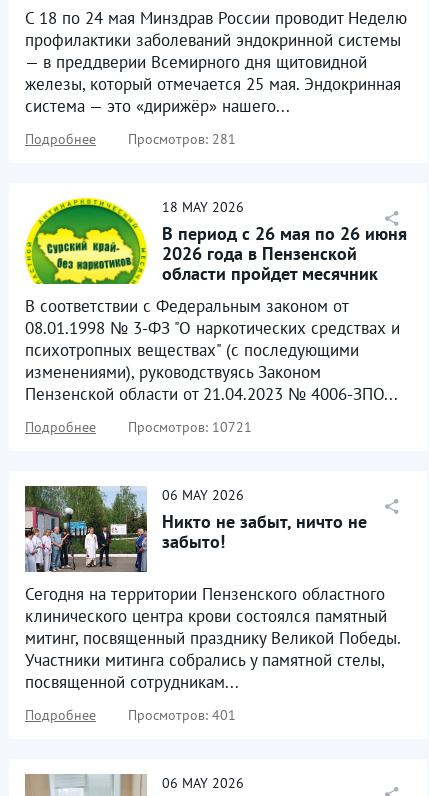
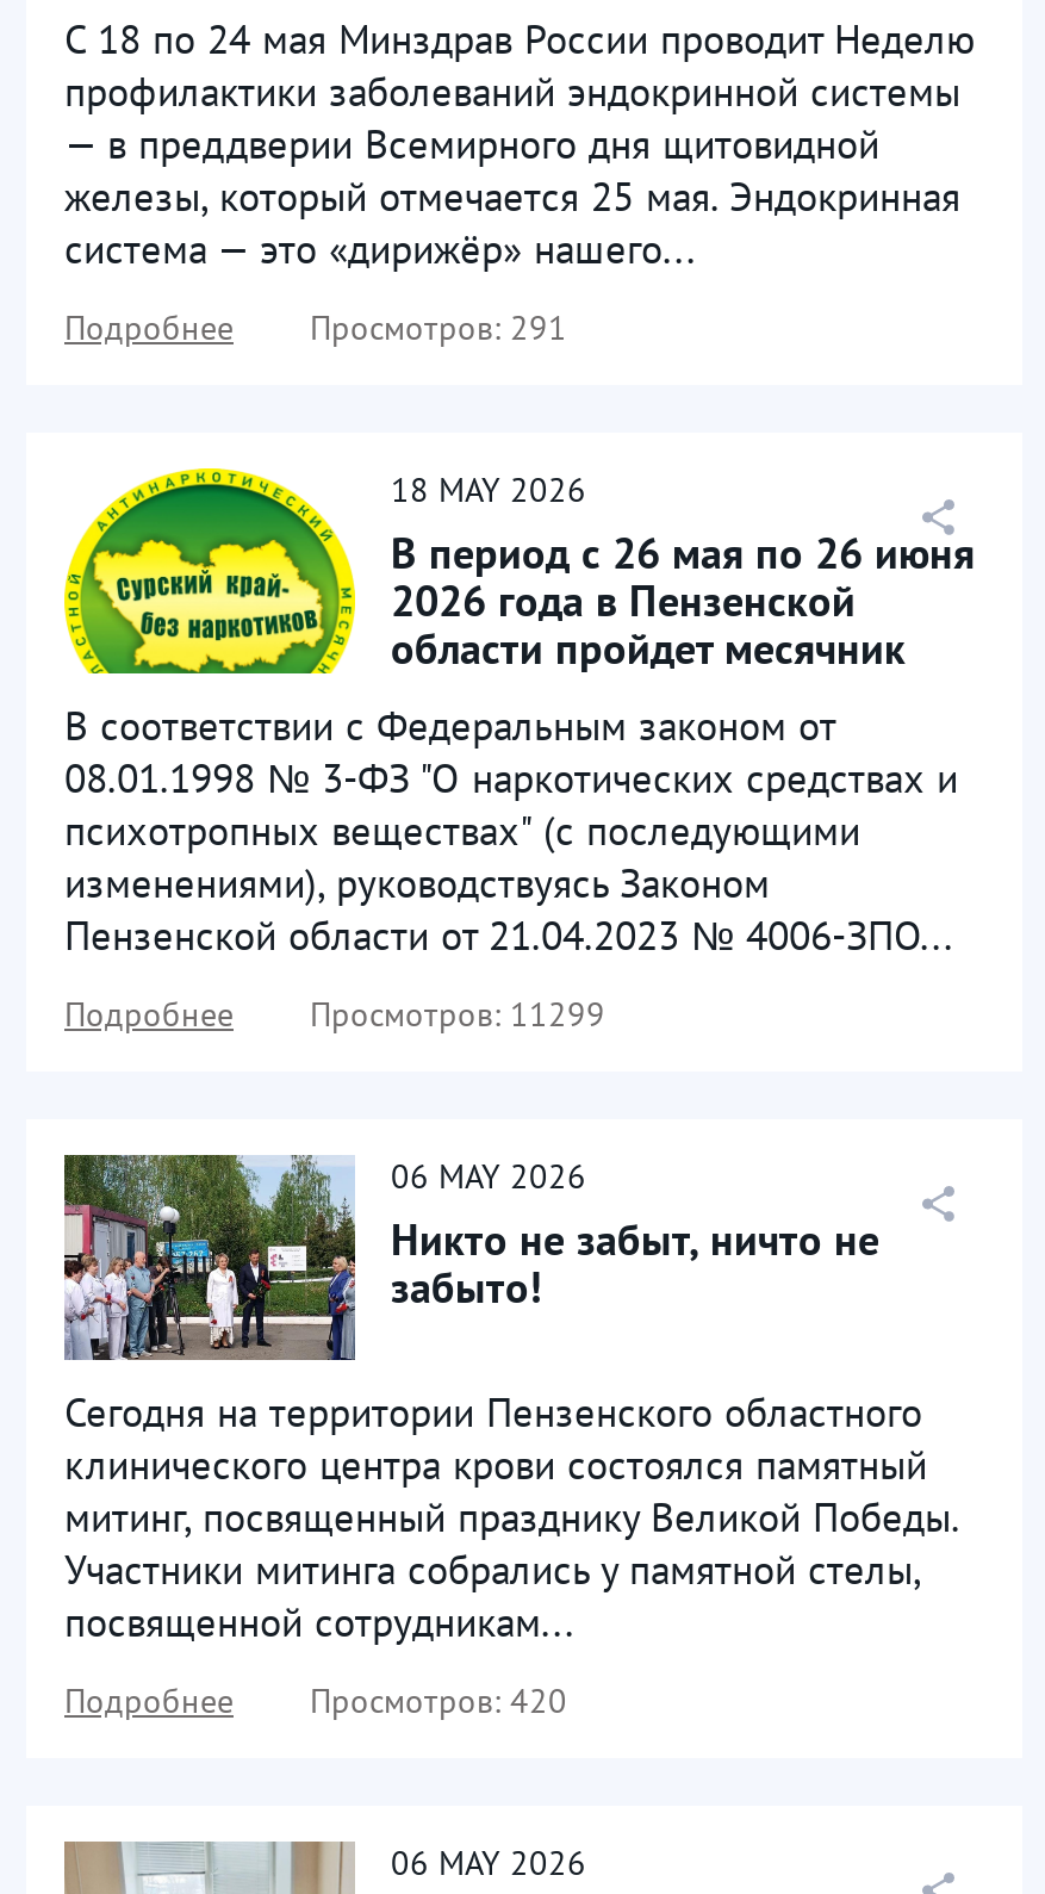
- Подробнее Просмотров: 281
+ Подробнее Просмотров: 291

- Подробнее Просмотров: 10721
+ Подробнее Просмотров: 11299

- Подробнее Просмотров: 401
+ Подробнее Просмотров: 420
